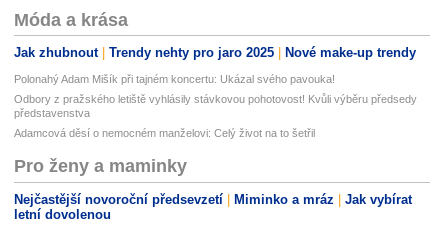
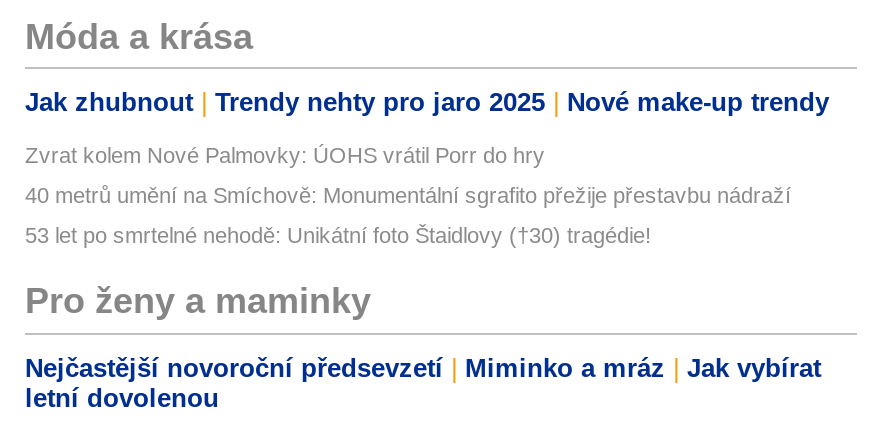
- Polonahý Adam Mišík při tajném koncertu: Ukázal svého pavouka!
+ Zvrat kolem Nové Palmovky: ÚOHS vrátil Porr do hry

- Odbory z pražského letiště vyhlásily stávkovou pohotovost! Kvůli výběru předsedy
- představenstva
+ 40 metrů umění na Smíchově: Monumentální sgrafito přežije přestavbu nádraží

- Adamcová děsí o nemocném manželovi: Celý život na to šetřil
+ 53 let po smrtelné nehodě: Unikátní foto Štaidlovy (†30) tragédie!
